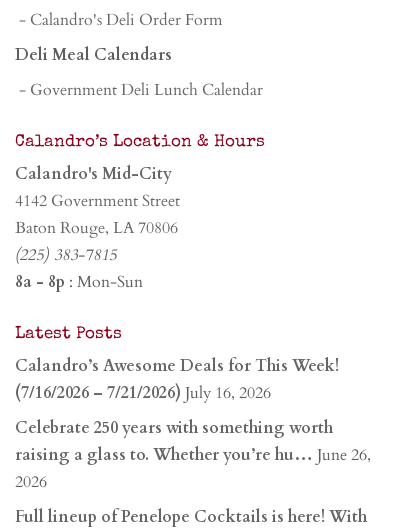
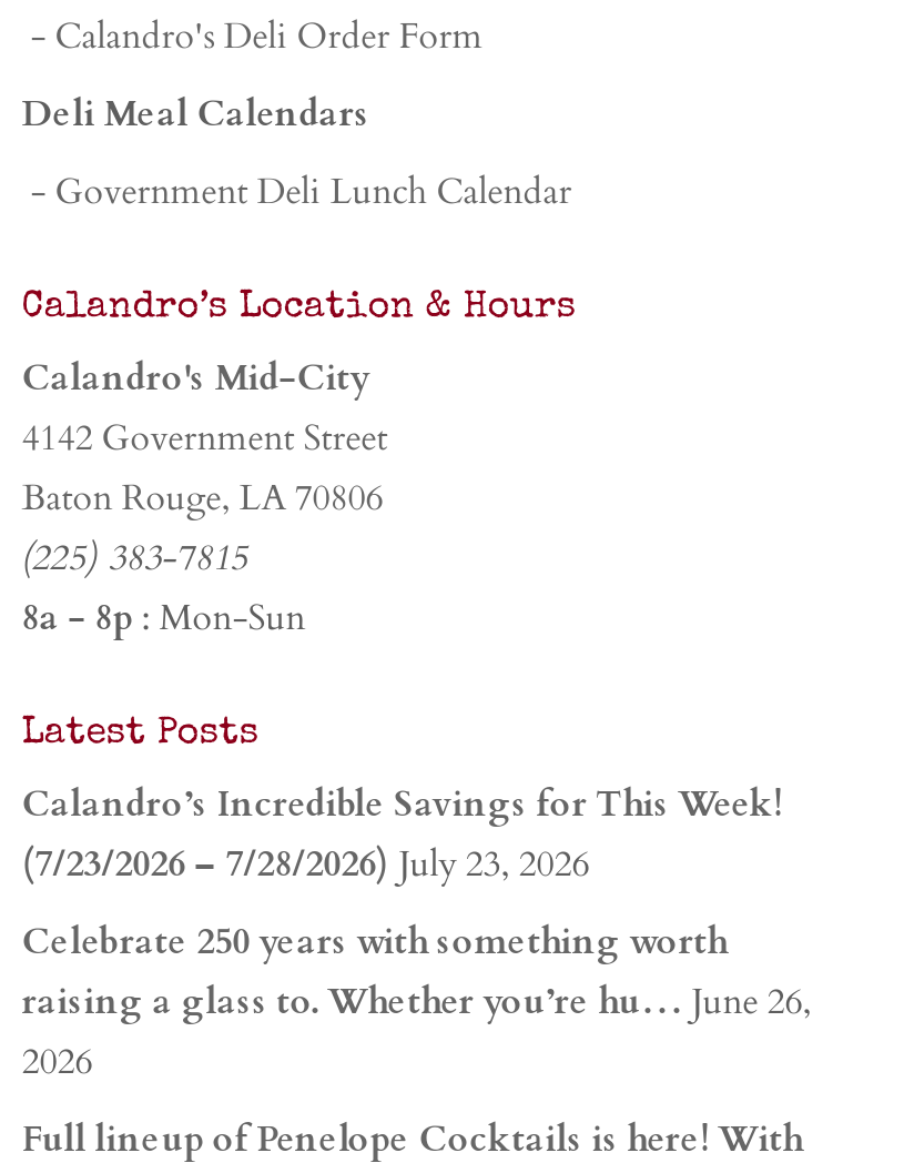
- Calandro’s Awesome Deals for This Week!
+ Calandro’s Incredible Savings for This Week!

- (7/16/2026 – 7/21/2026) July 16, 2026
+ (7/23/2026 – 7/28/2026) July 23, 2026
